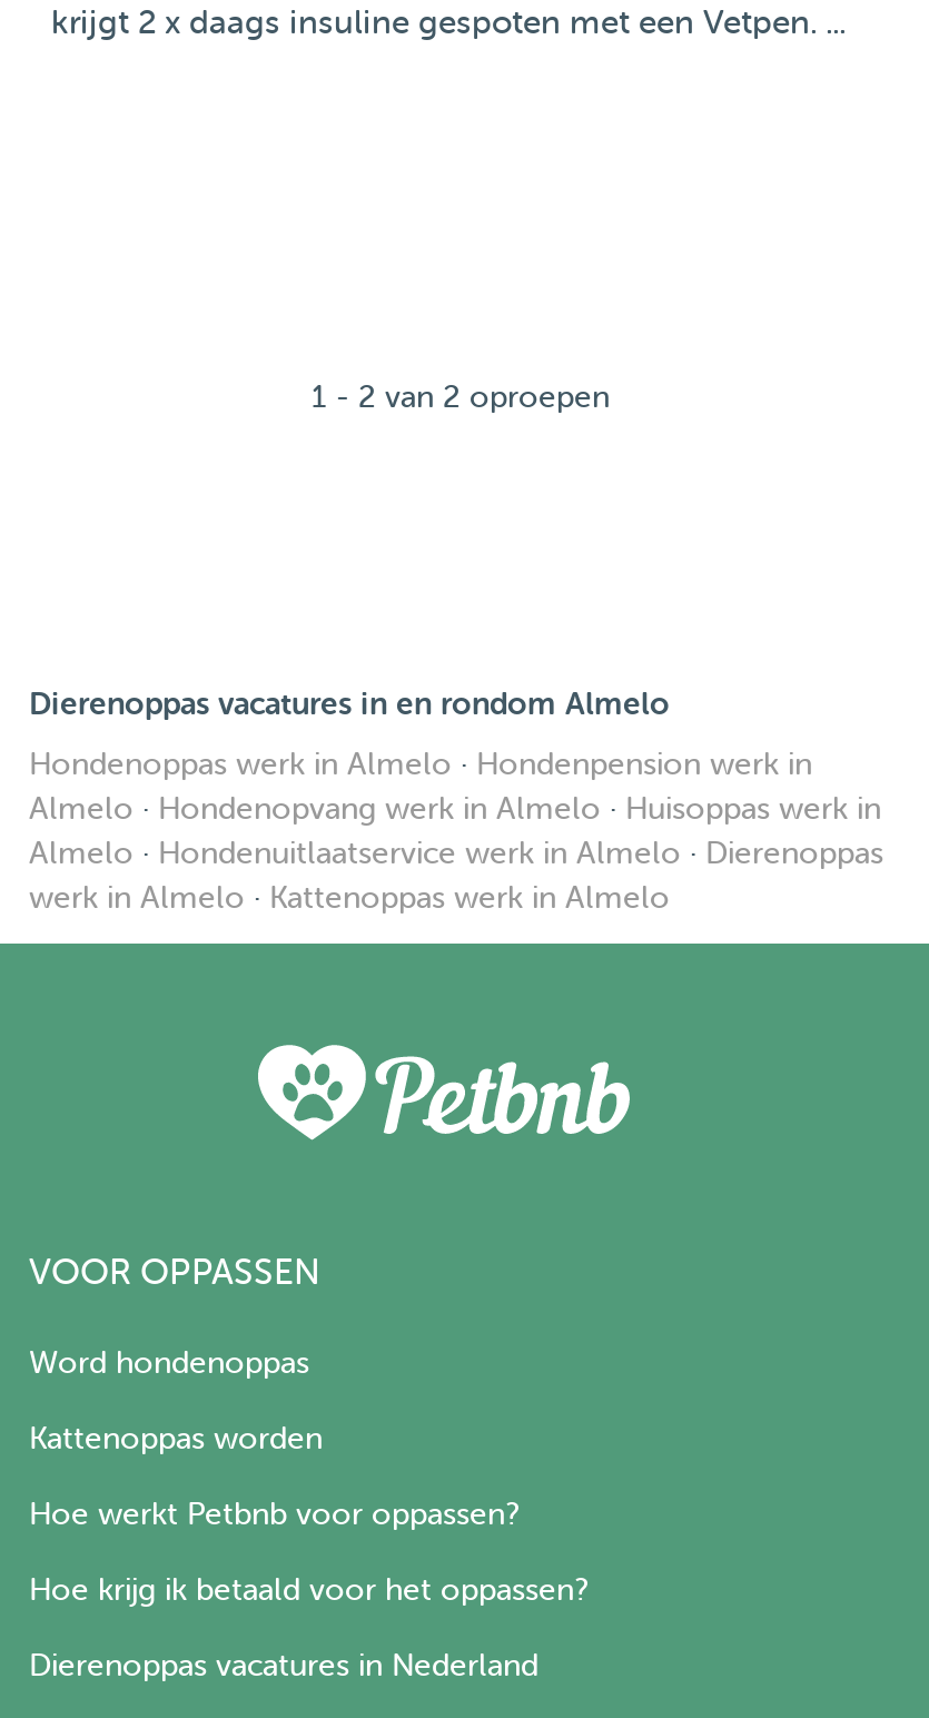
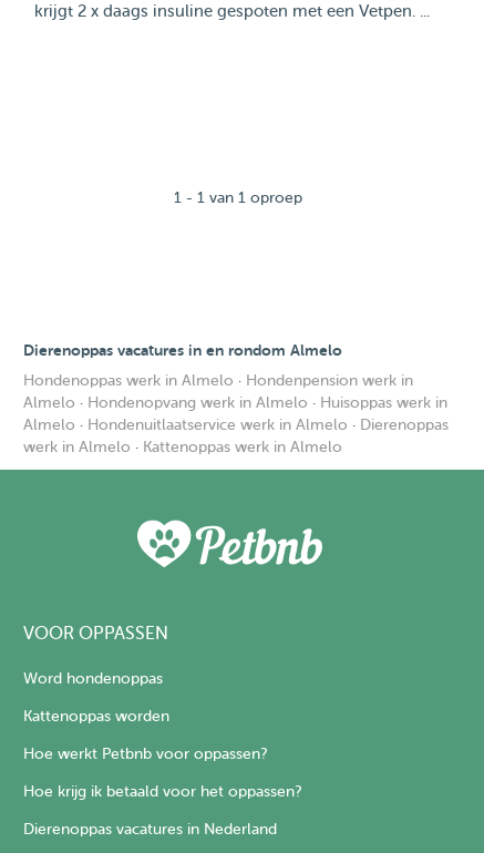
- 1 - 2 van 2 oproepen
+ 1 - 1 van 1 oproep
